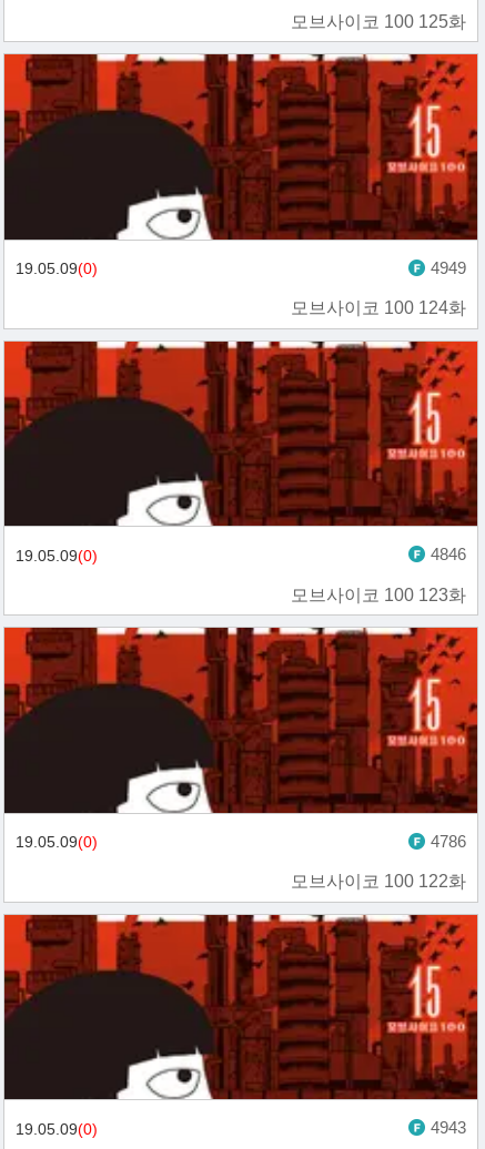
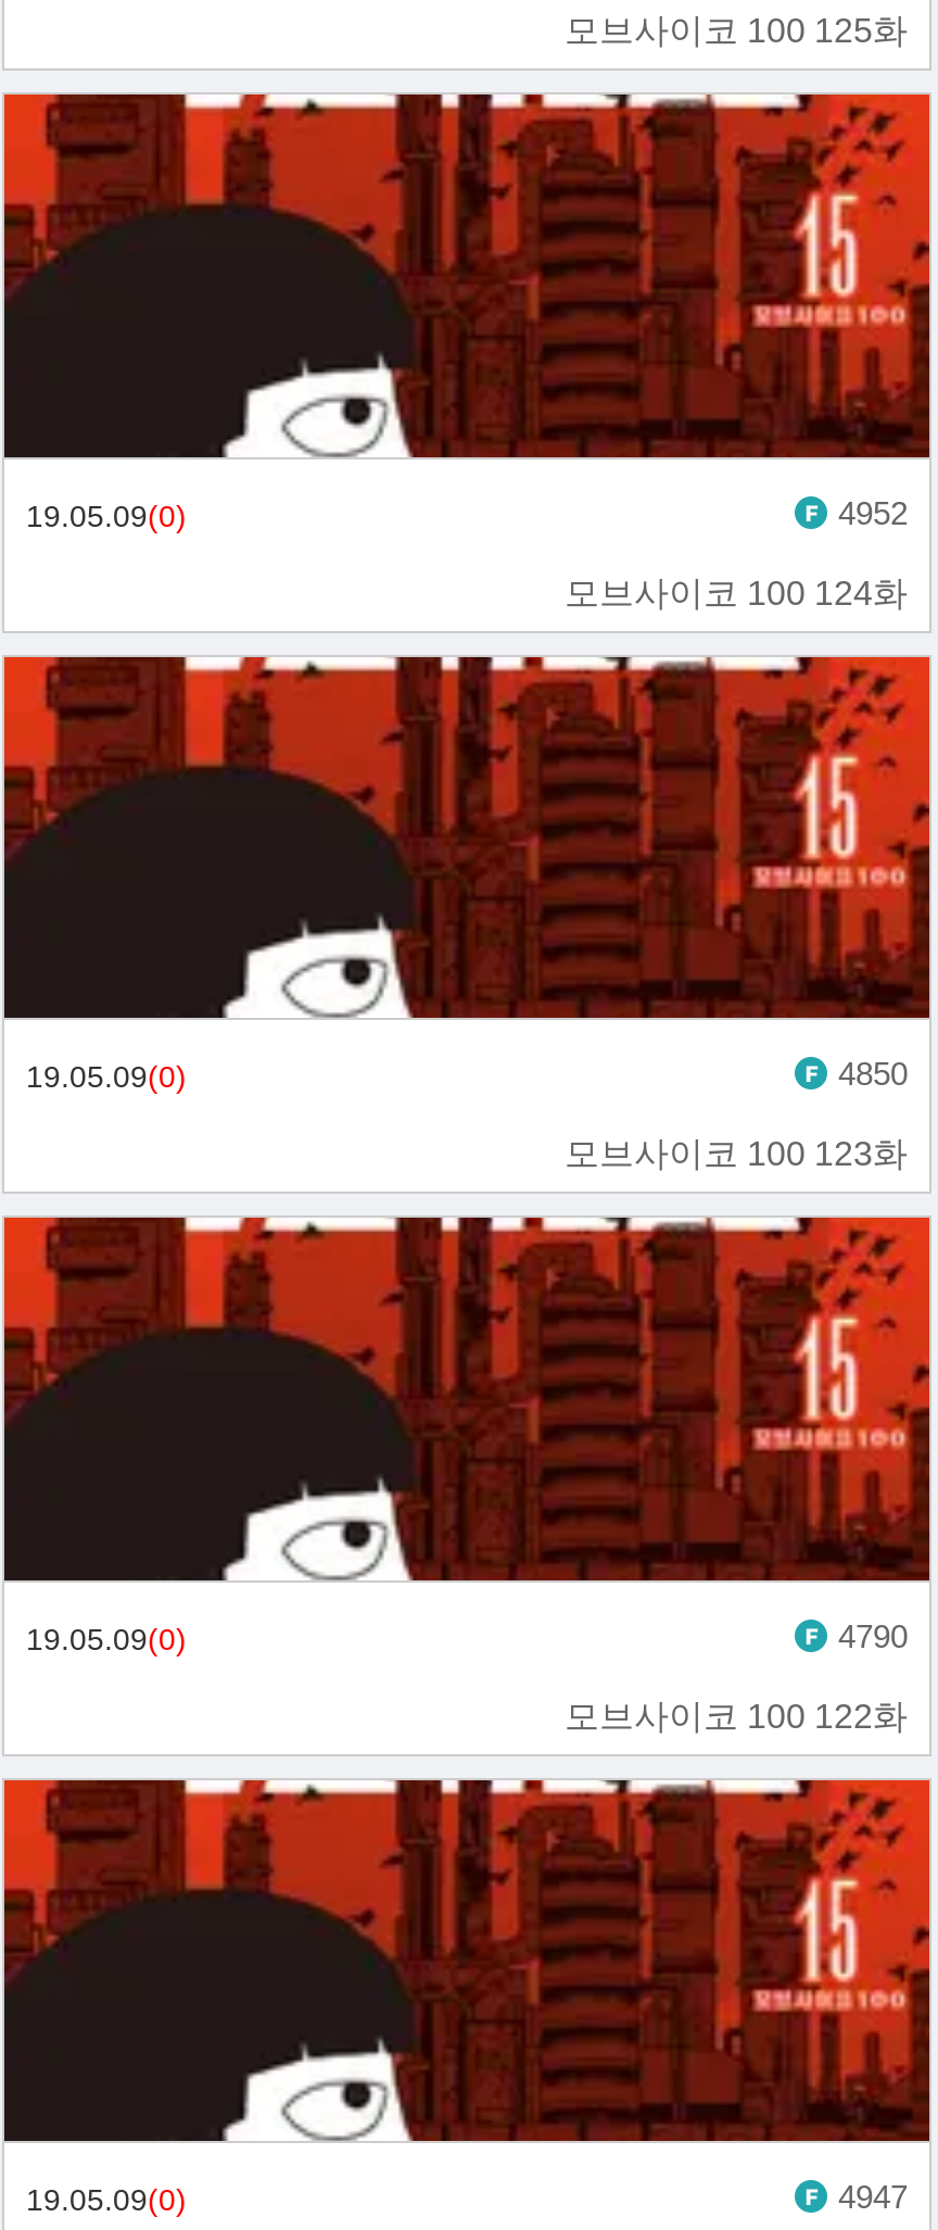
- 4949
+ 4952

- 4846
+ 4850

- 4786
+ 4790

- 4943
+ 4947
